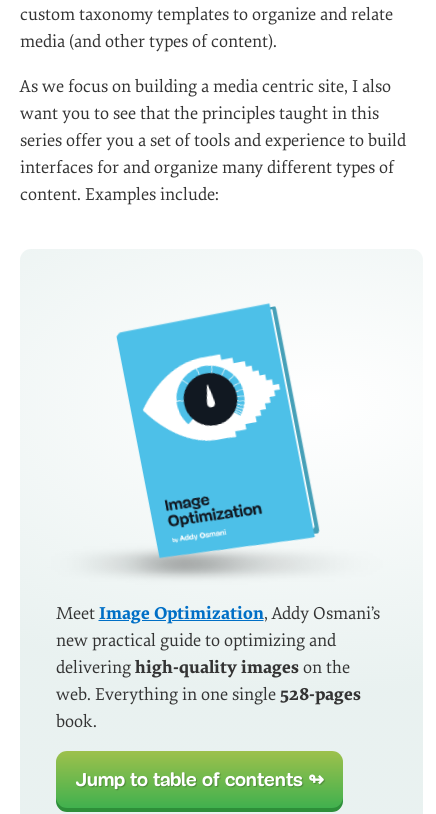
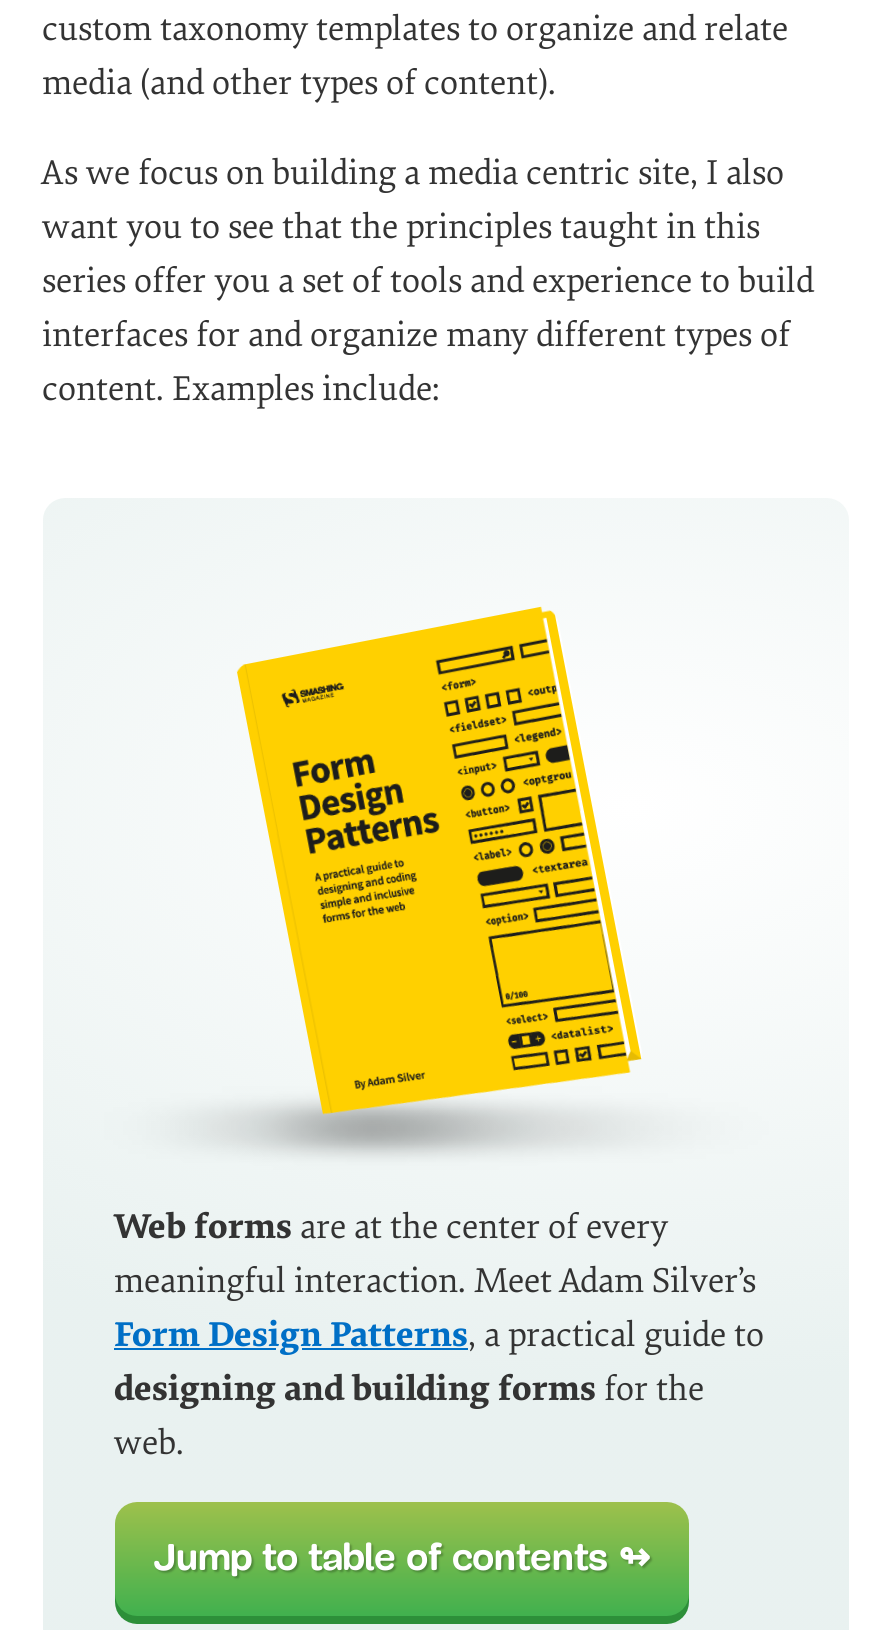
- [image]
+ [image]

- Meet Image Optimization, Addy Osmani’s
- new practical guide to optimizing and
- delivering high-quality images on the
- web. Everything in one single 528-pages
- book.
+ Web forms are at the center of every
+ meaningful interaction. Meet Adam Silver’s
+ Form Design Patterns, a practical guide to
+ designing and building forms for the
+ web.
